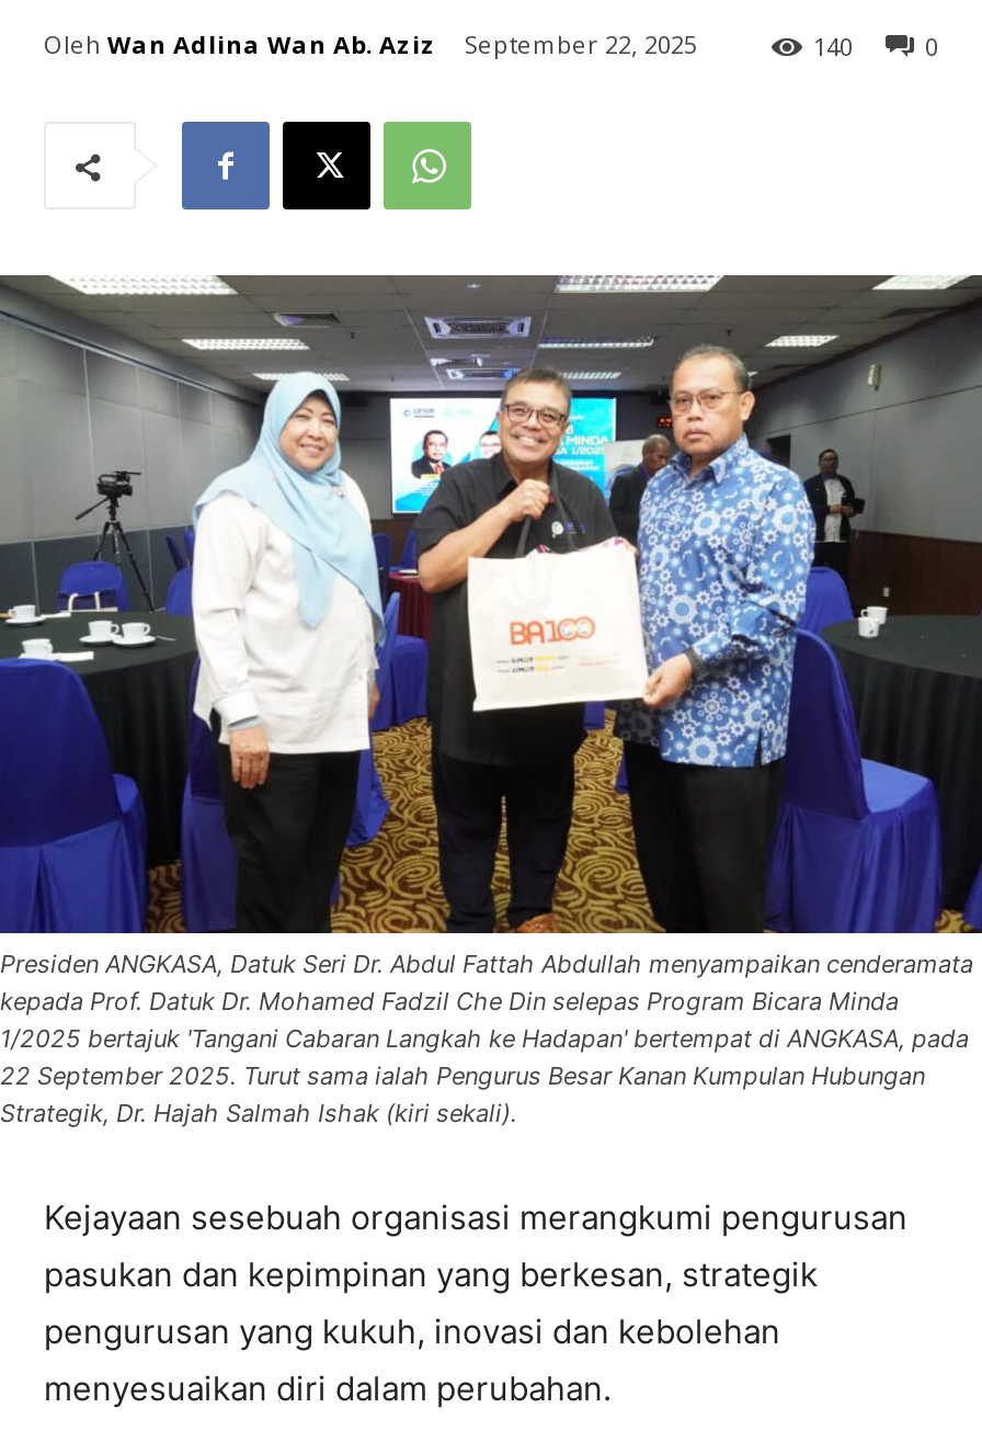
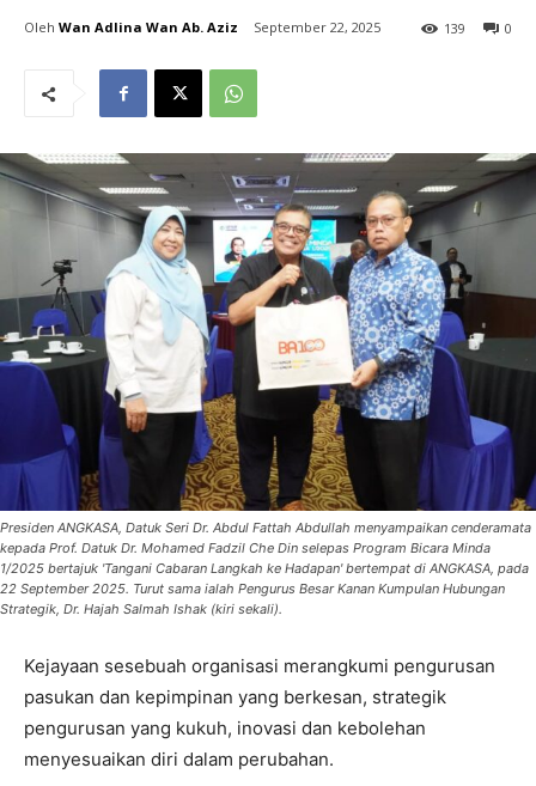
- 140
+ 139
